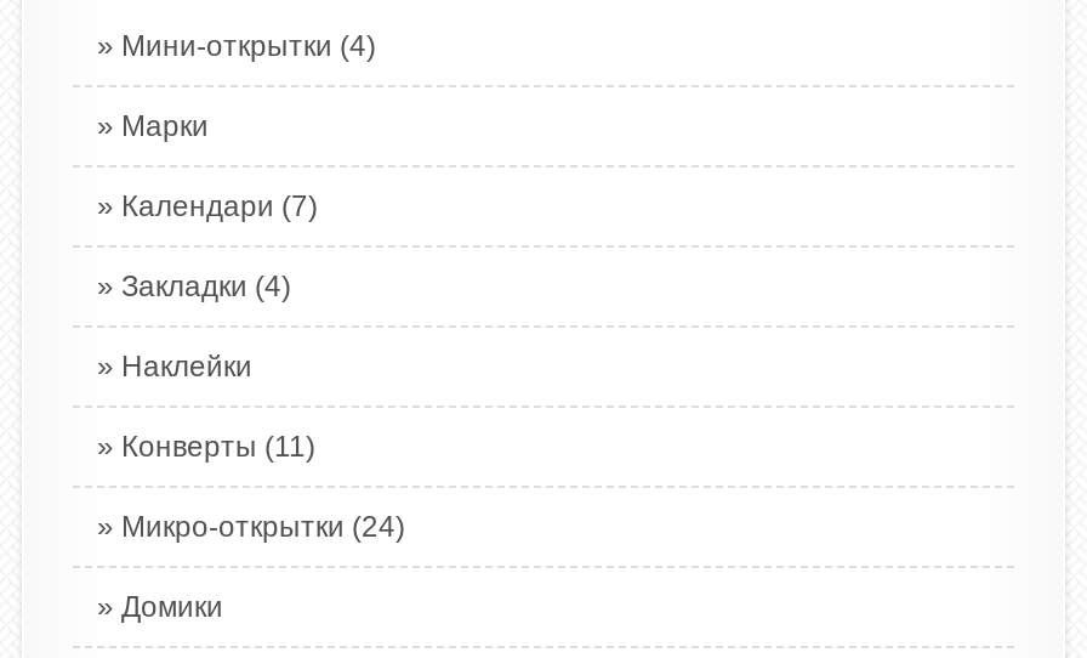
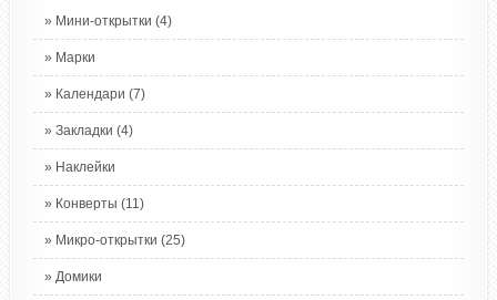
- Микро-открытки (24)
+ Микро-открытки (25)
